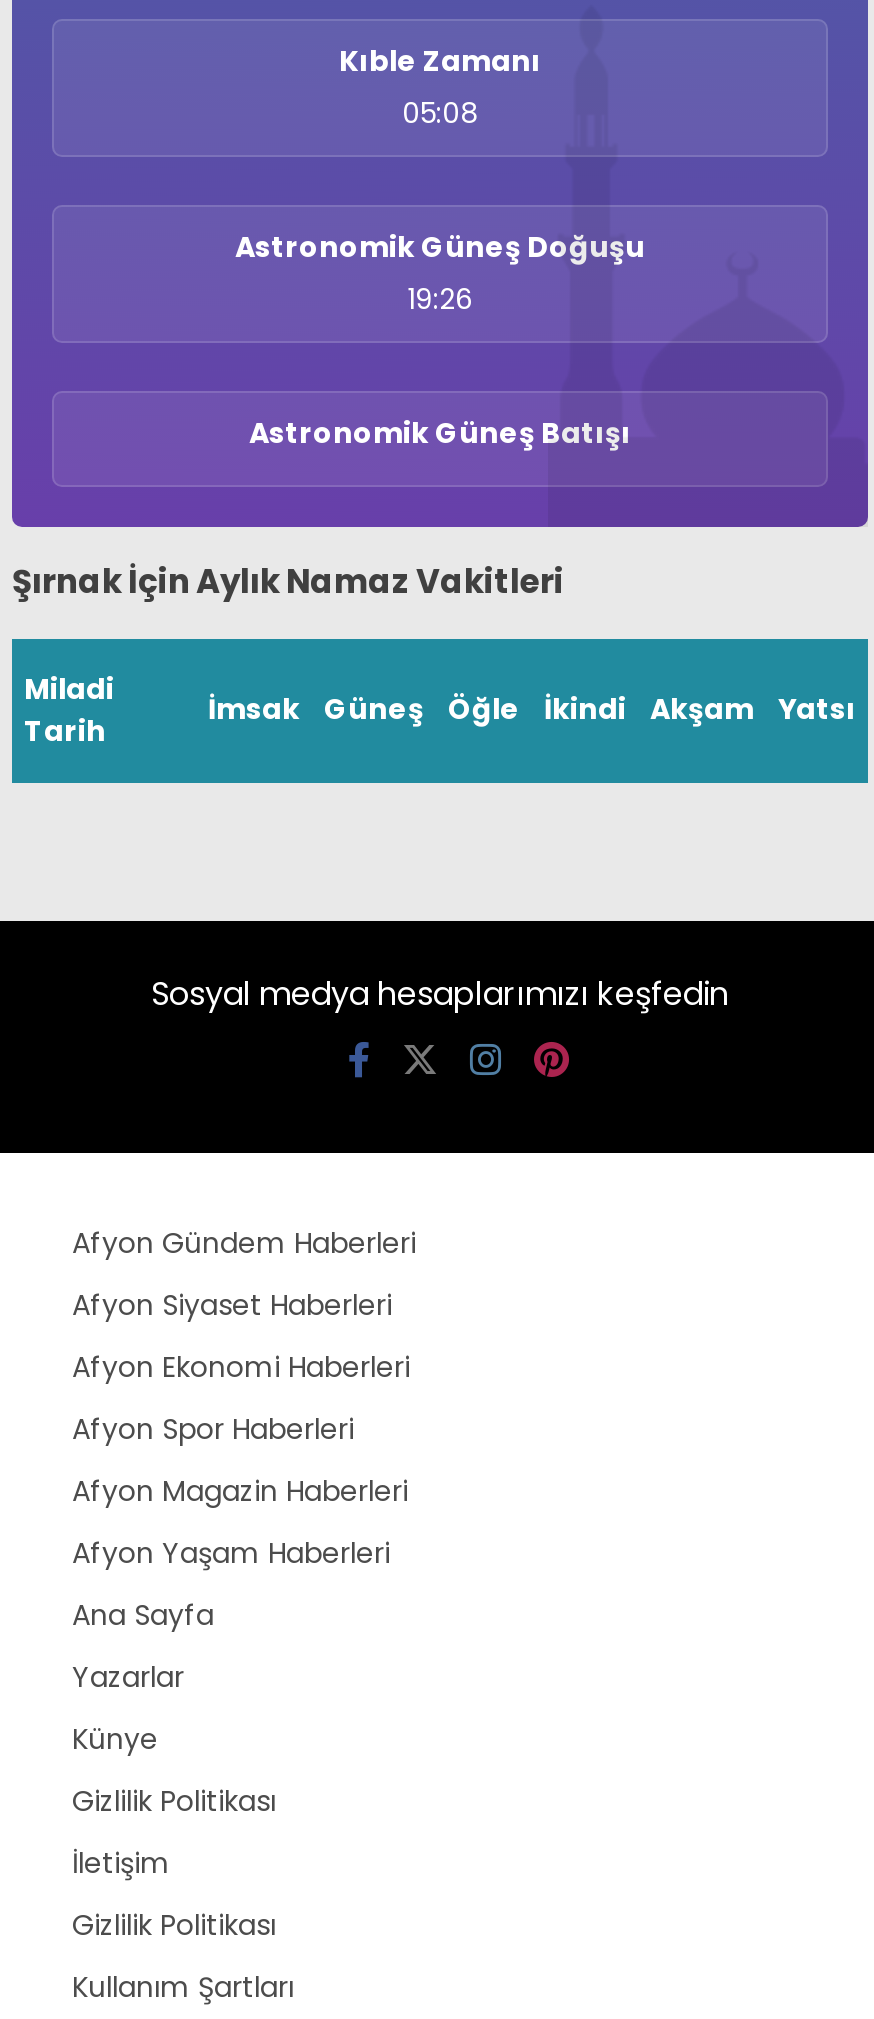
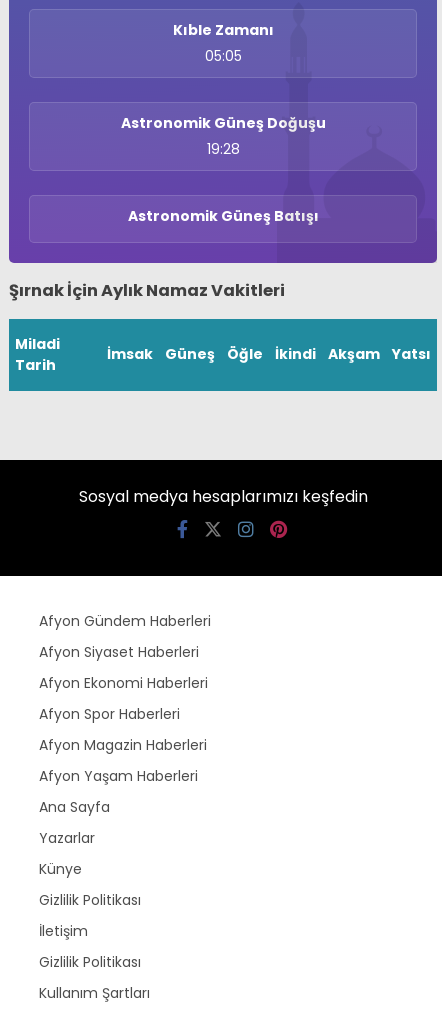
- 05:08
+ 05:05

- 19:26
+ 19:28
